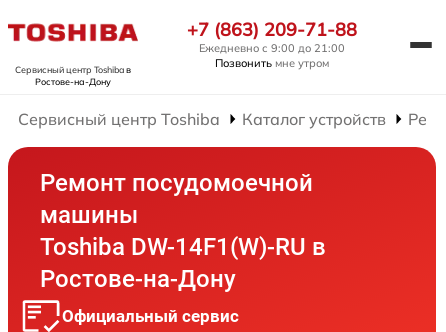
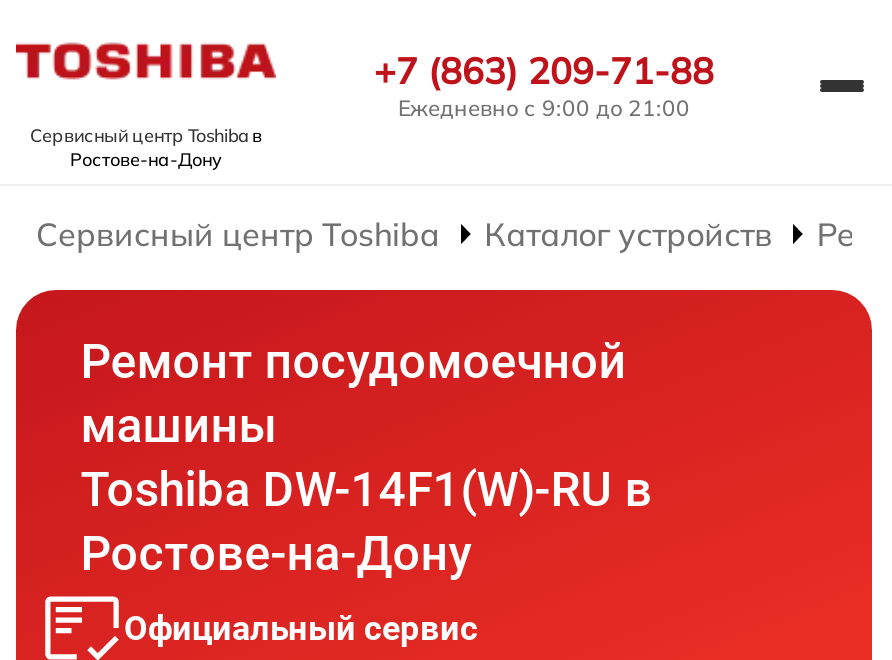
- Позвонить мне утром
